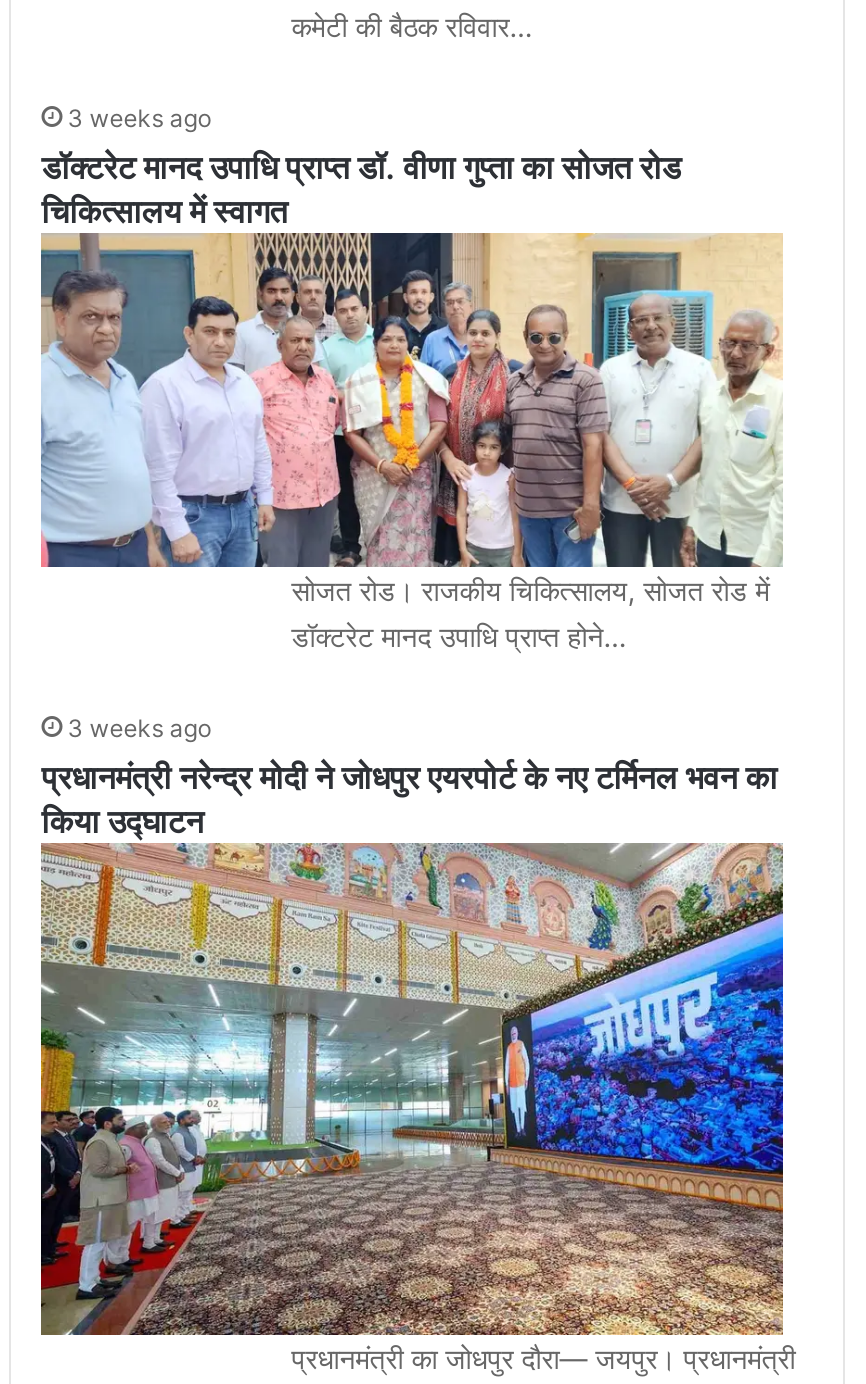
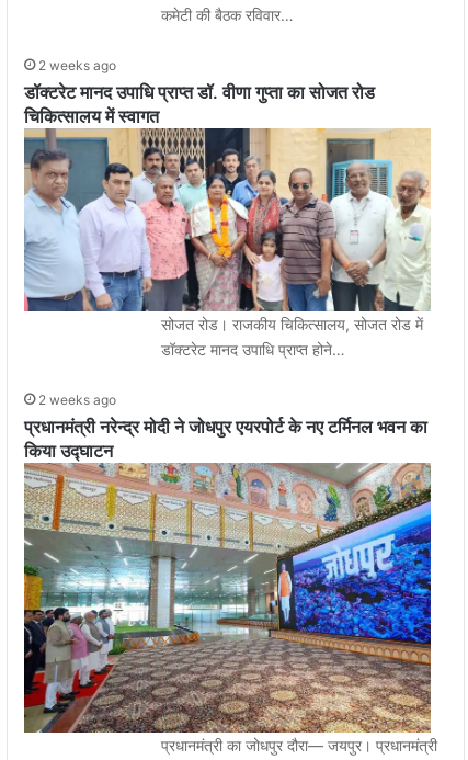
- 3 weeks ago
+ 2 weeks ago

- 3 weeks ago
+ 2 weeks ago
